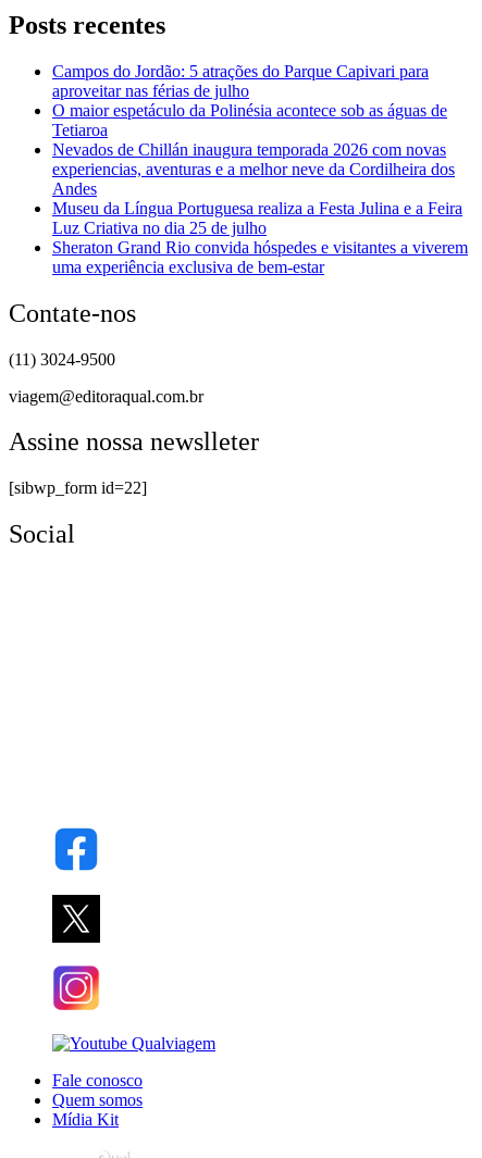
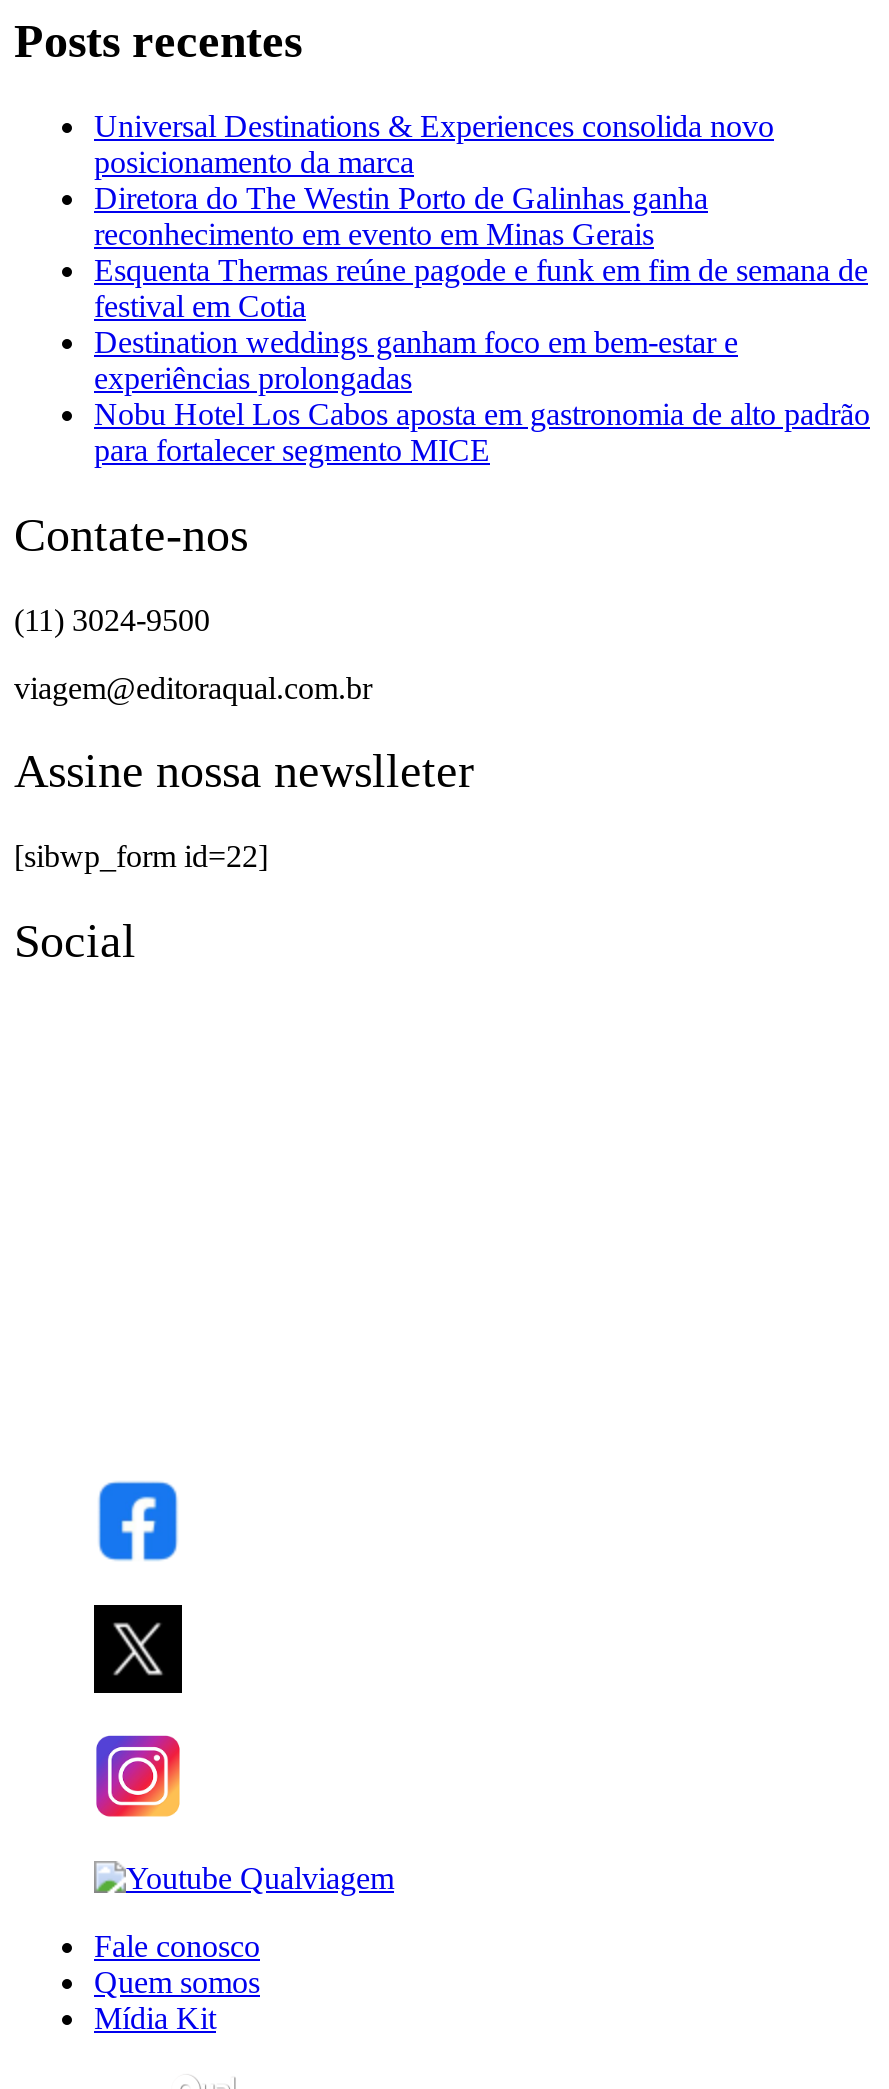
- Campos do Jordão: 5 atrações do Parque Capivari para
- aproveitar nas férias de julho
- O maior espetáculo da Polinésia acontece sob as águas de
- Tetiaroa
- Nevados de Chillán inaugura temporada 2026 com novas
- experiencias, aventuras e a melhor neve da Cordilheira dos
- Andes
- Museu da Língua Portuguesa realiza a Festa Julina e a Feira
- Luz Criativa no dia 25 de julho
- Sheraton Grand Rio convida hóspedes e visitantes a viverem
- uma experiência exclusiva de bem-estar
+ Universal Destinations & Experiences consolida novo
+ posicionamento da marca
+ Diretora do The Westin Porto de Galinhas ganha
+ reconhecimento em evento em Minas Gerais
+ Esquenta Thermas reúne pagode e funk em fim de semana de
+ festival em Cotia
+ Destination weddings ganham foco em bem-estar e
+ experiências prolongadas
+ Nobu Hotel Los Cabos aposta em gastronomia de alto padrão
+ para fortalecer segmento MICE
